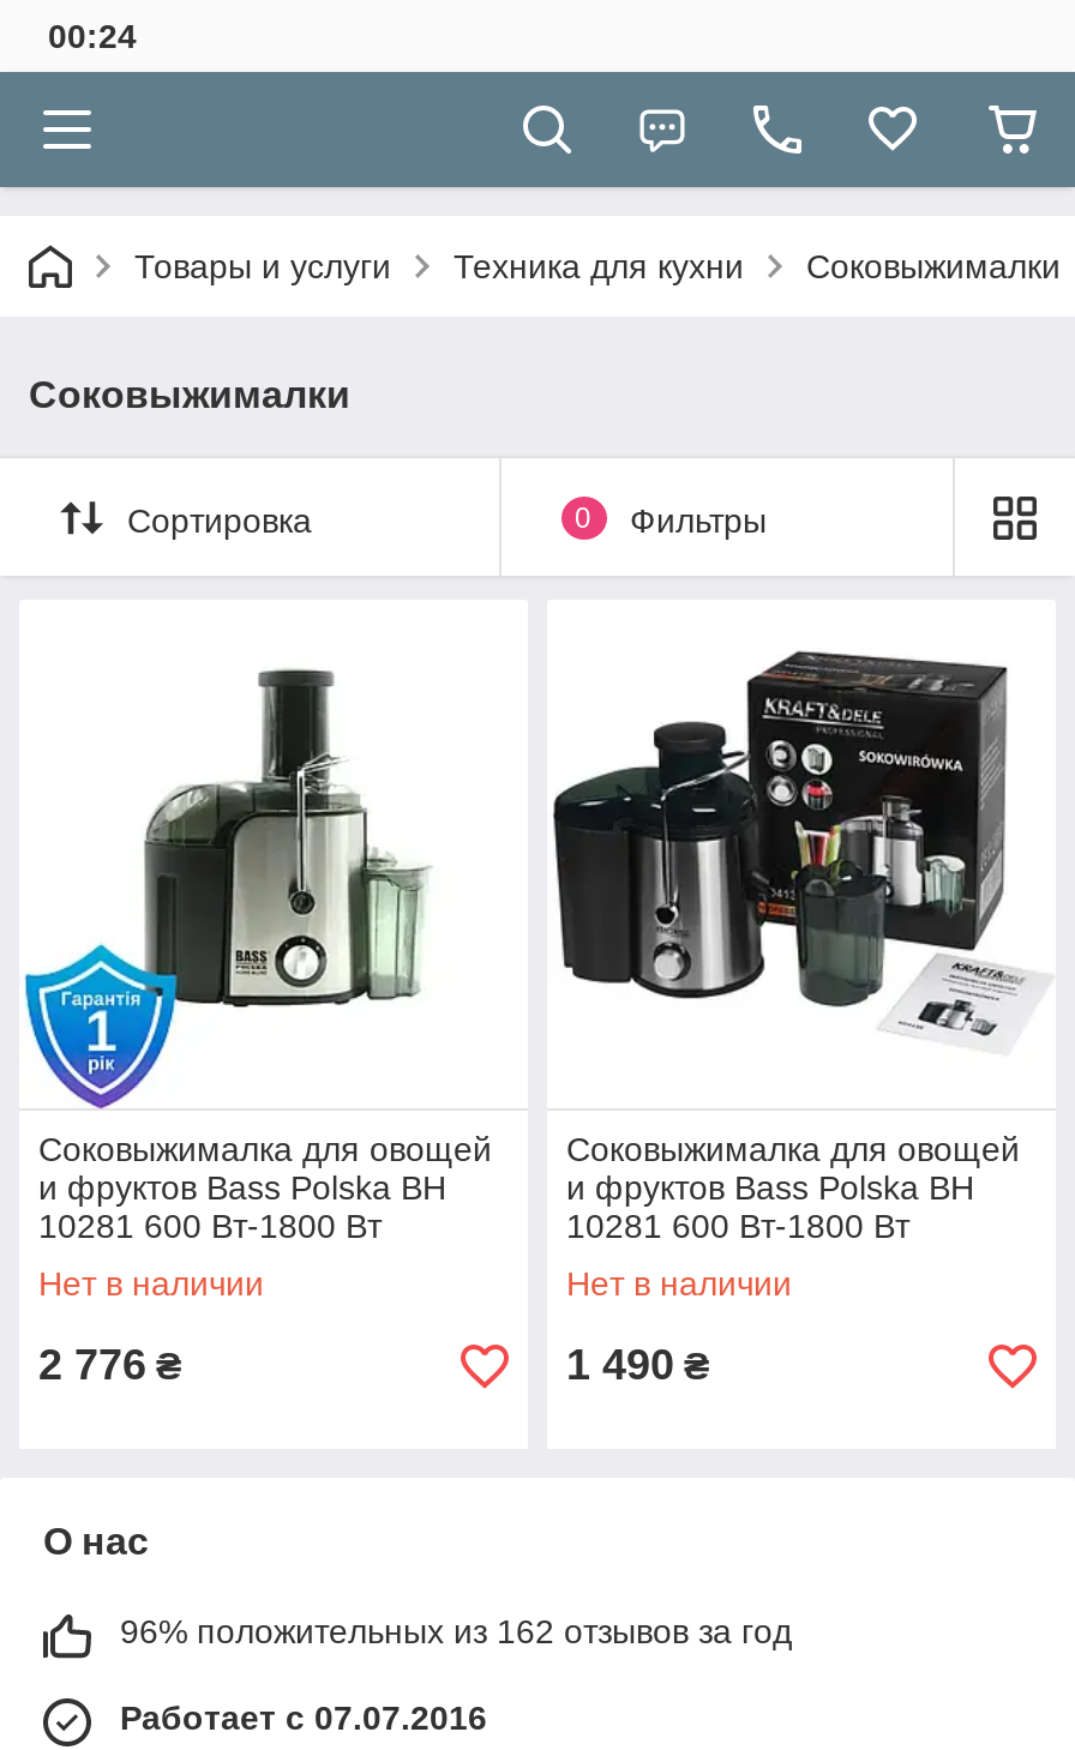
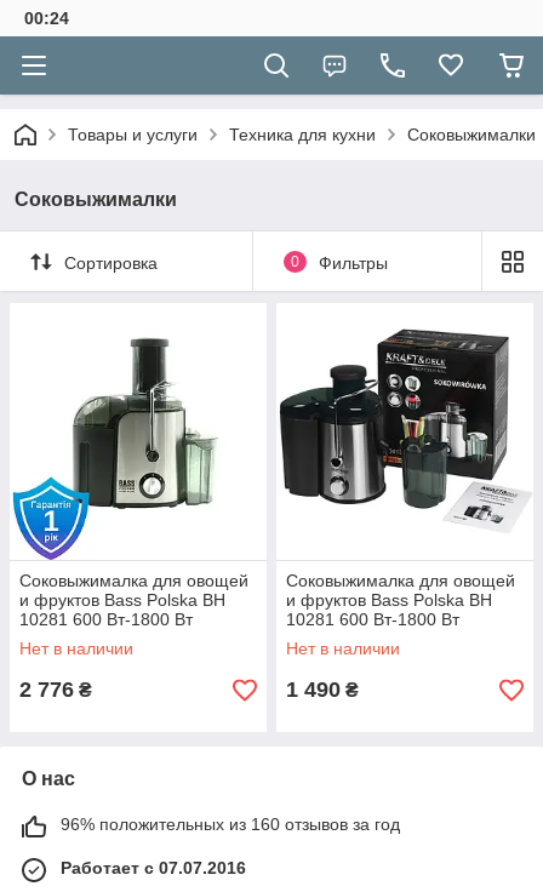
- 96% положительных из 162 отзывов за год
+ 96% положительных из 160 отзывов за год
